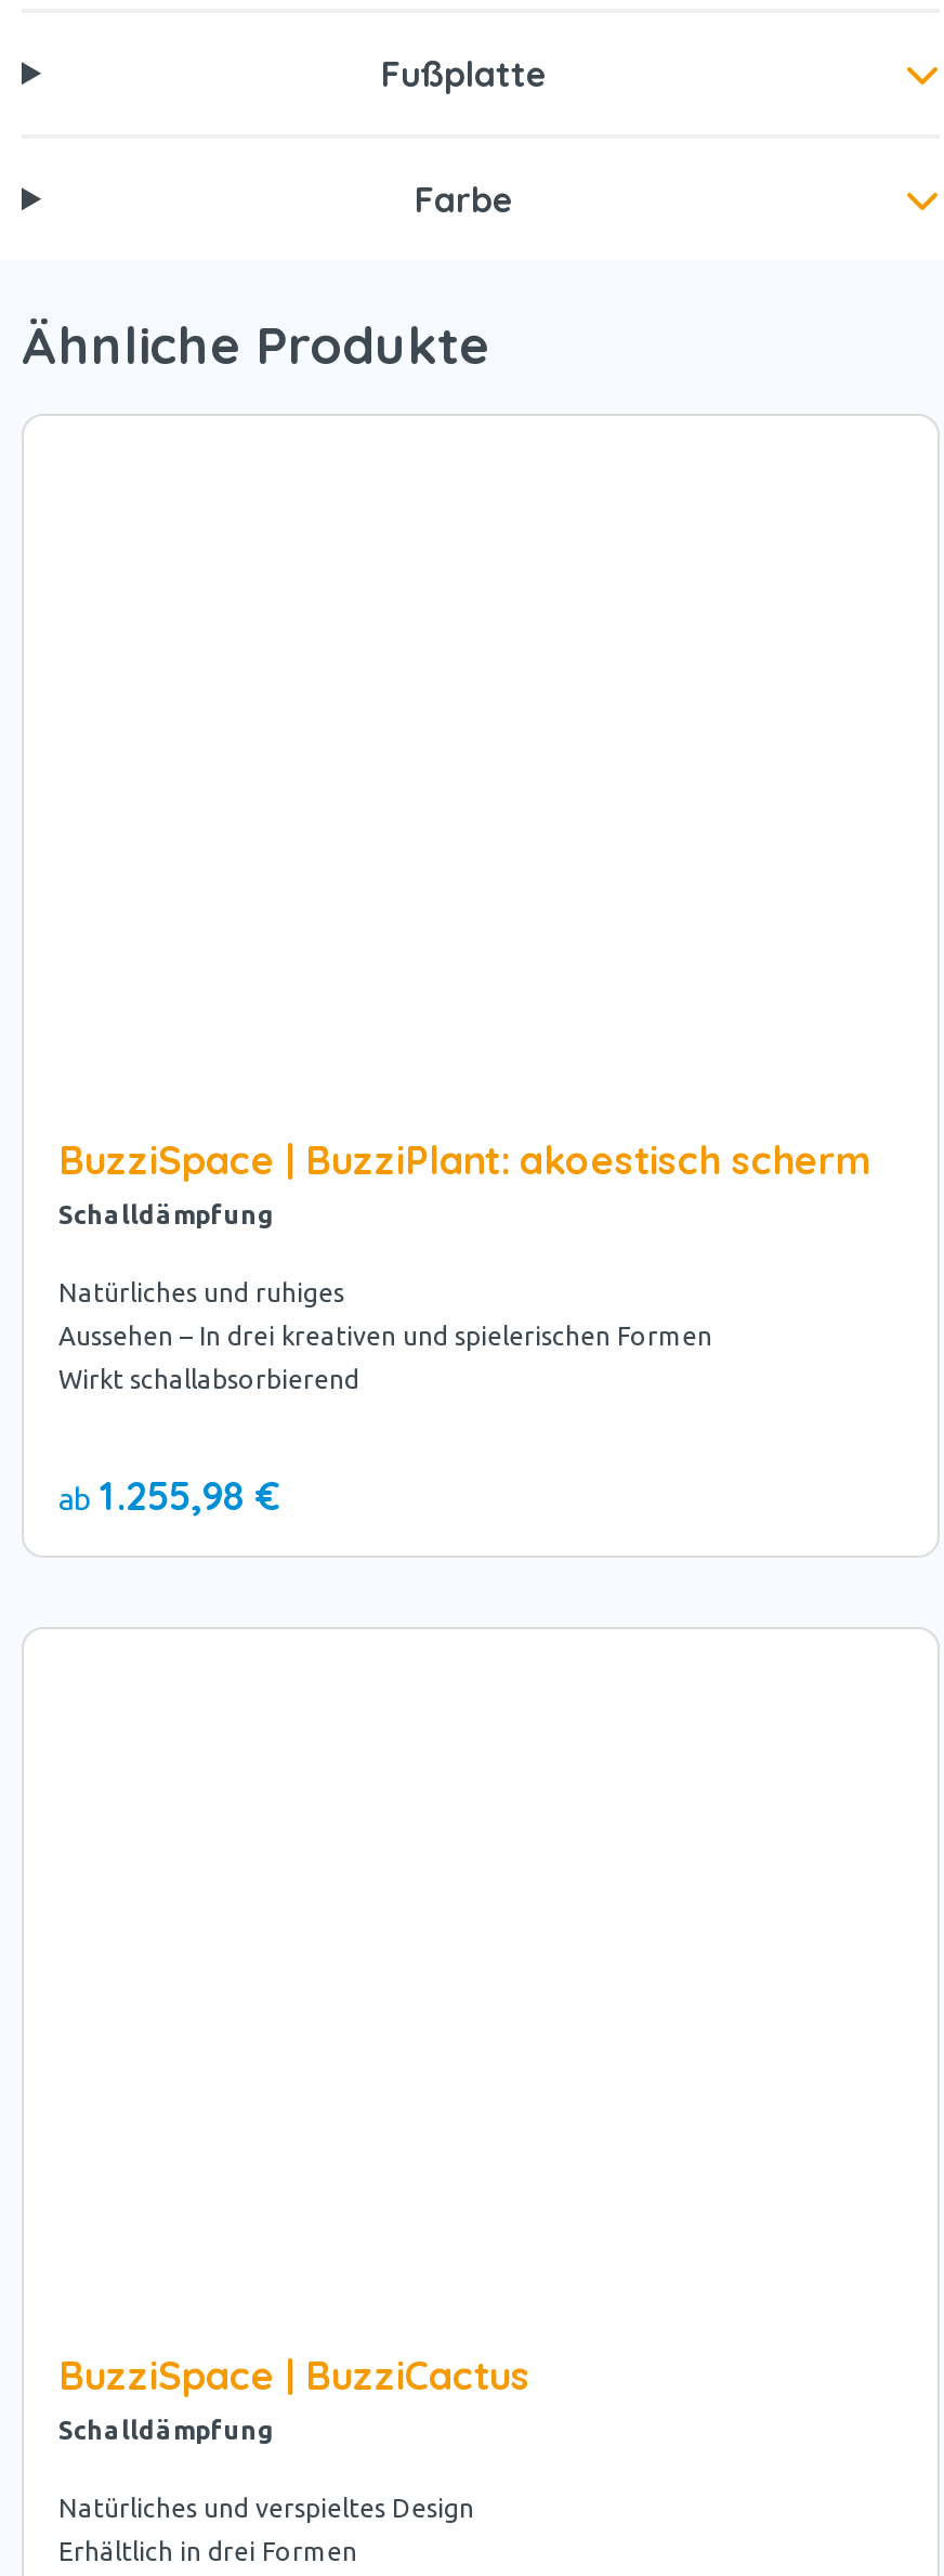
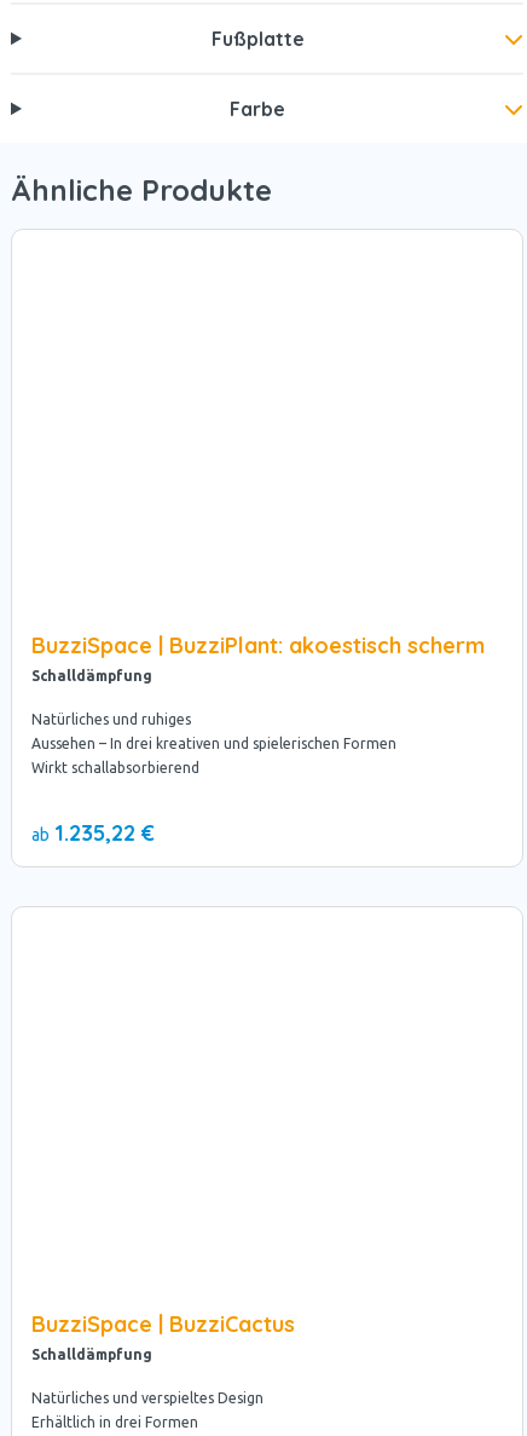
- ab 1.255,98 €
+ ab 1.235,22 €
